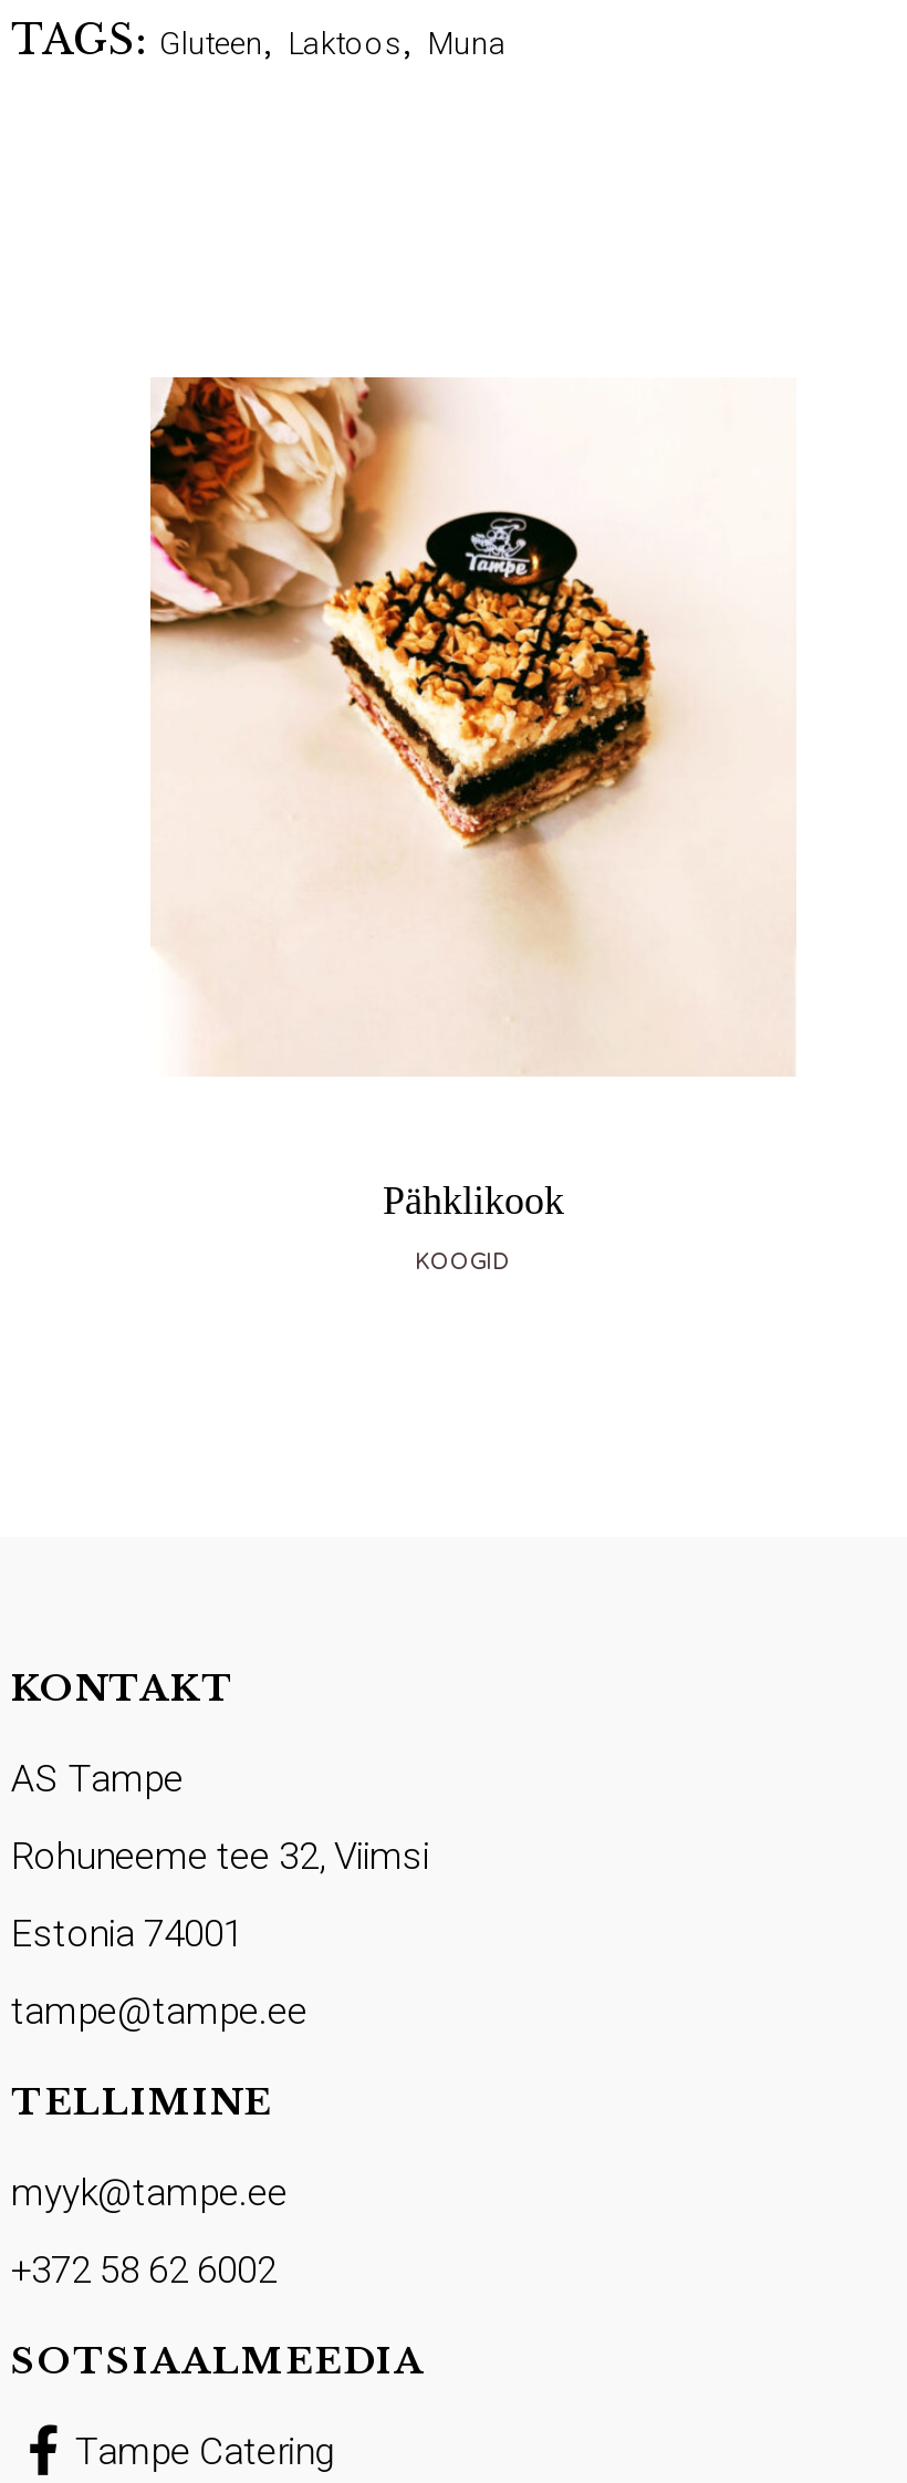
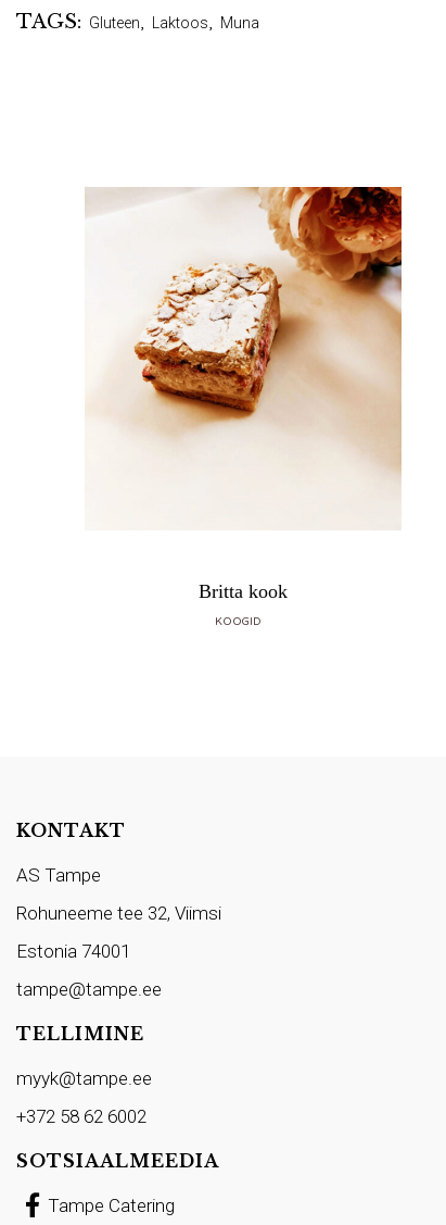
- [image]
+ [image]

- Pähklikook
+ Britta kook
